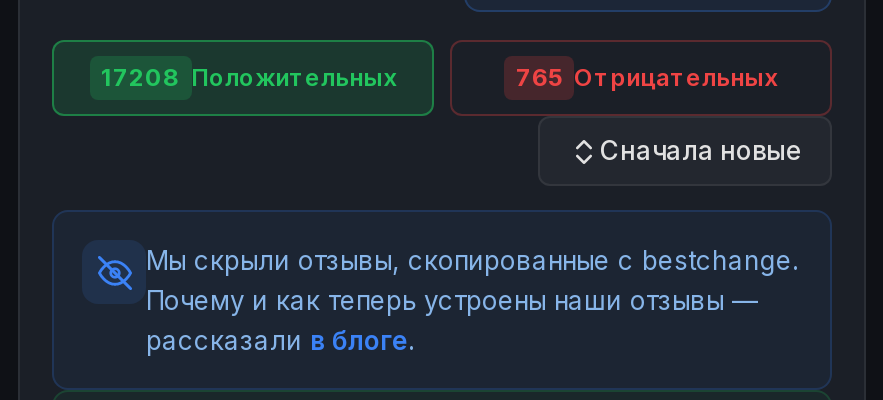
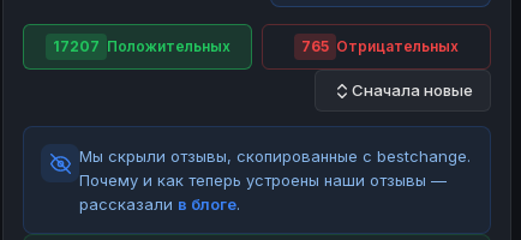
- 17208 Положительных
+ 17207 Положительных
